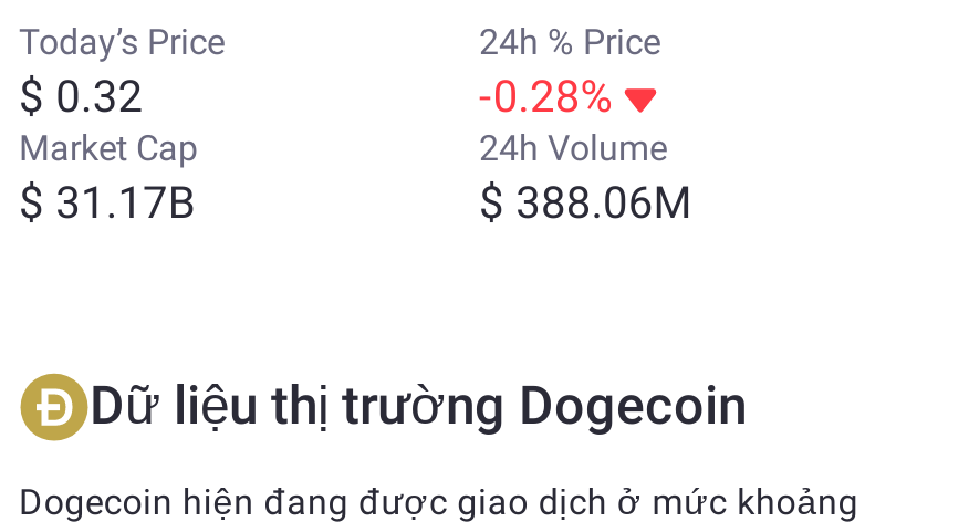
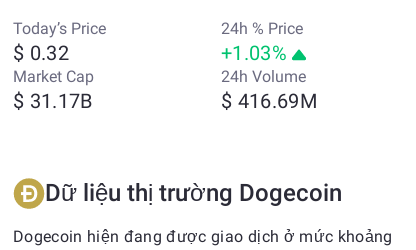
- -0.28%
+ +1.03%

- $ 388.06M
+ $ 416.69M
